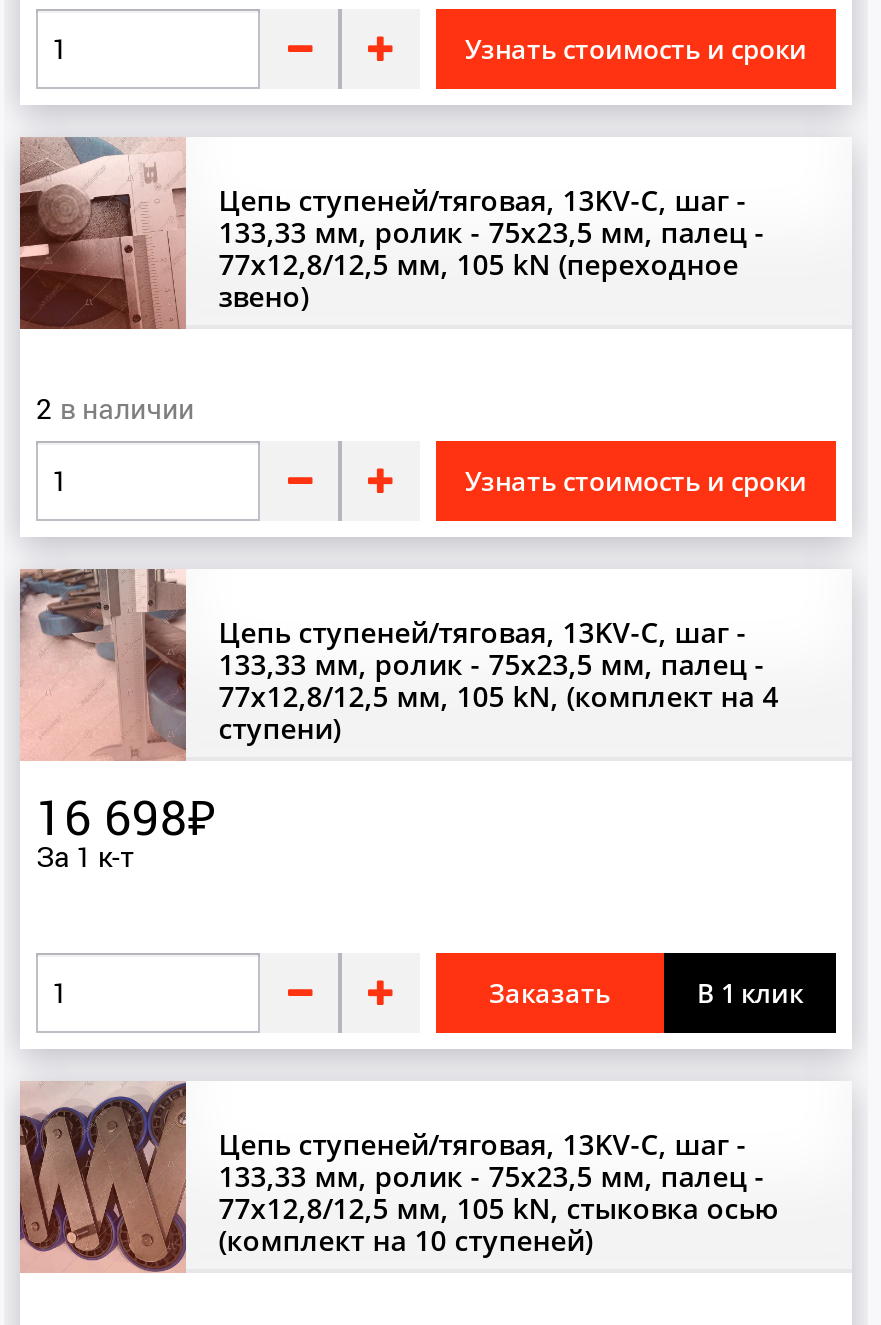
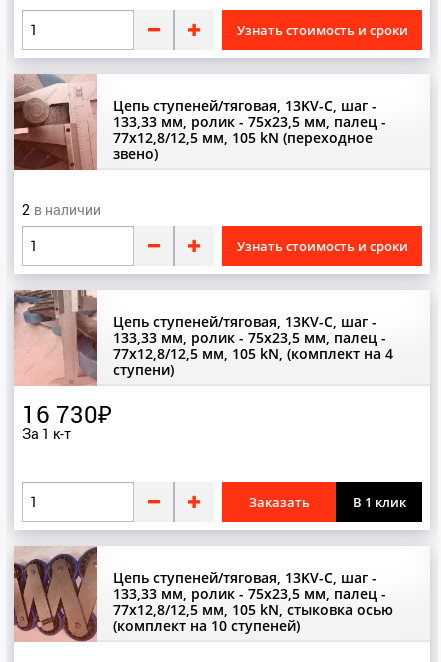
- 16 698₽
+ 16 730₽
